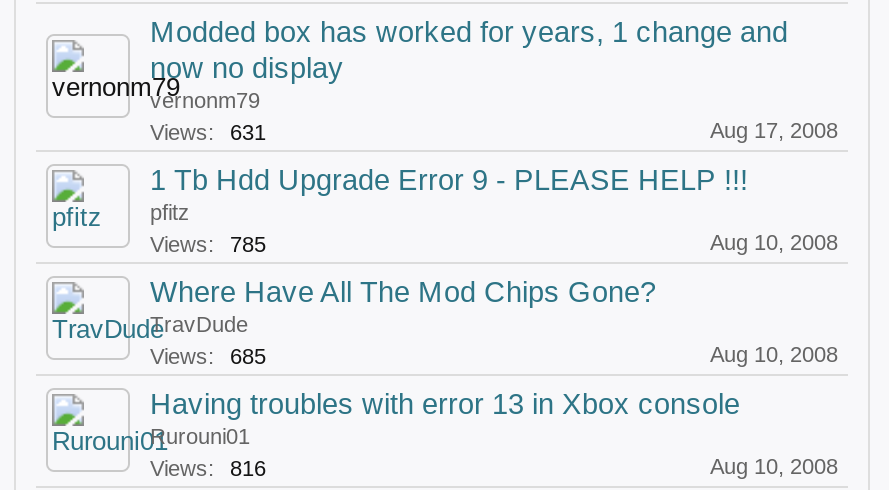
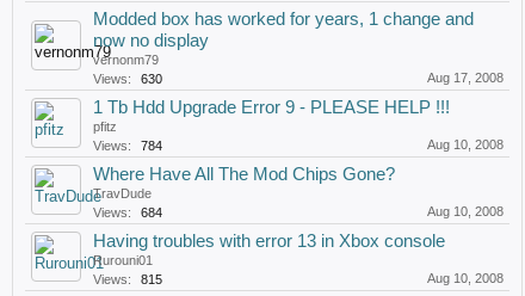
- Views: 631
+ Views: 630

- Views: 785
+ Views: 784

- Views: 685
+ Views: 684

- Views: 816
+ Views: 815
